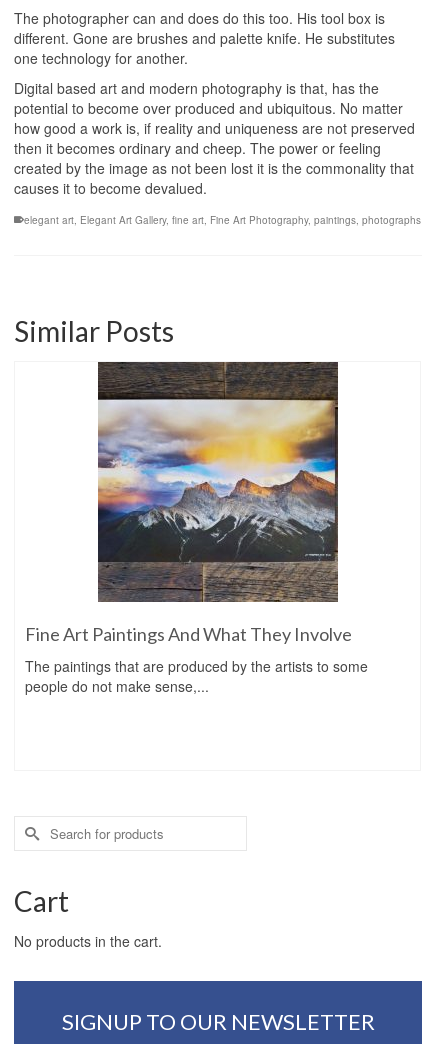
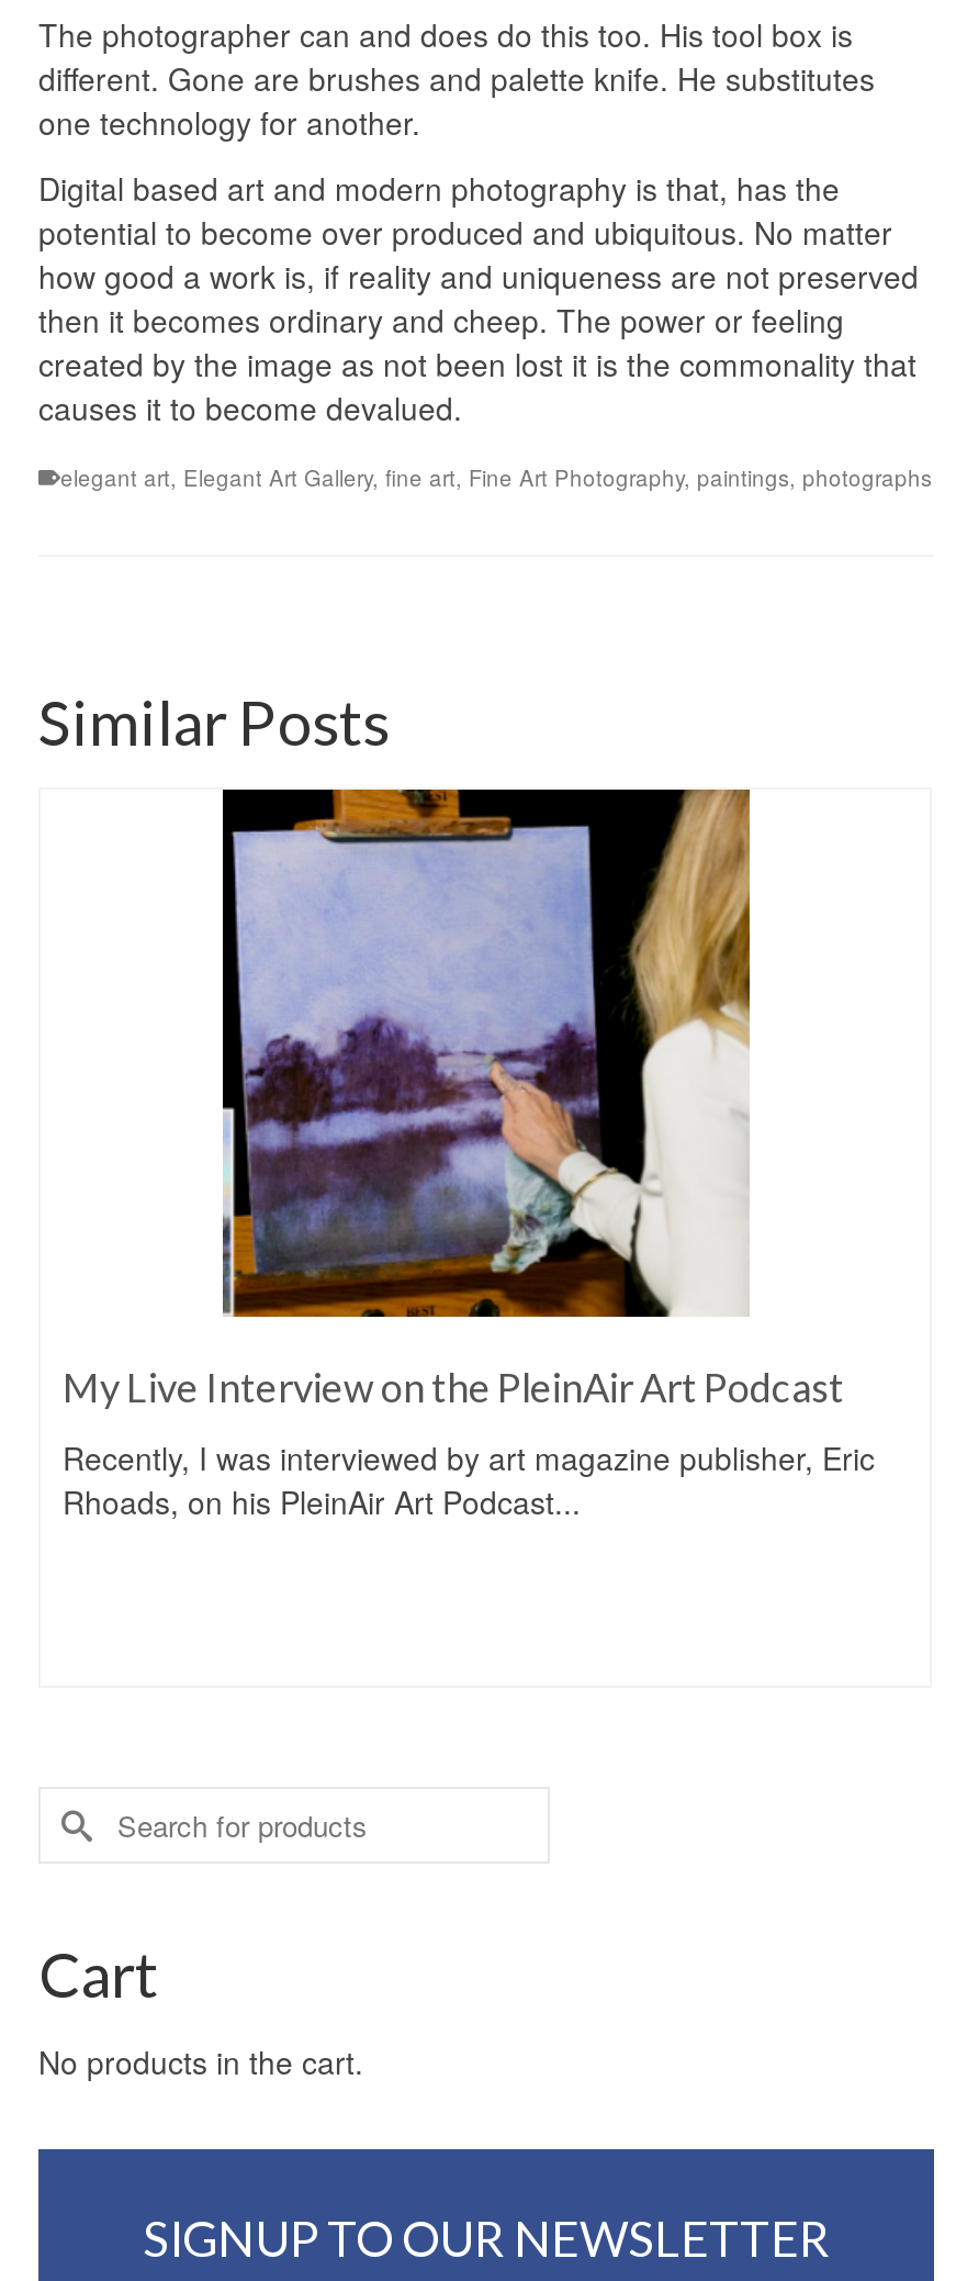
- [image]
- Fine Art Paintings And What They Involve
+ [image]
+ My Live Interview on the PleinAir Art Podcast

- The paintings that are produced by the artists to some
- people do not make sense,...
+ Recently, I was interviewed by art magazine publisher, Eric
+ Rhoads, on his PleinAir Art Podcast...
